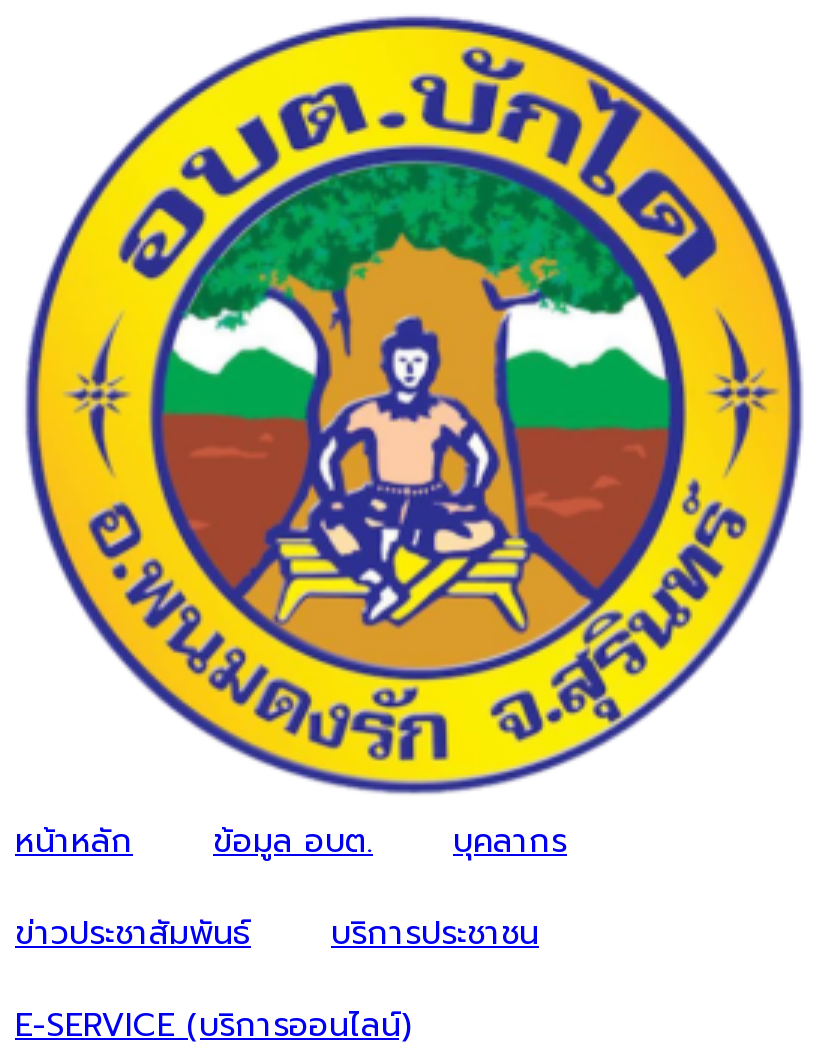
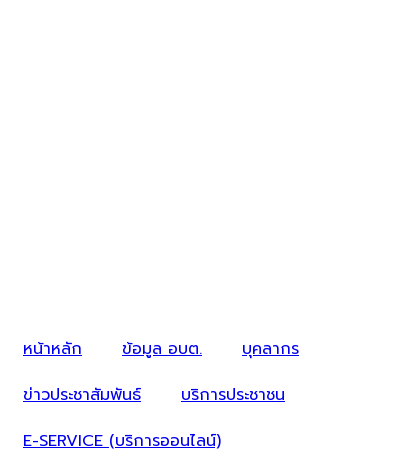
- [image]
